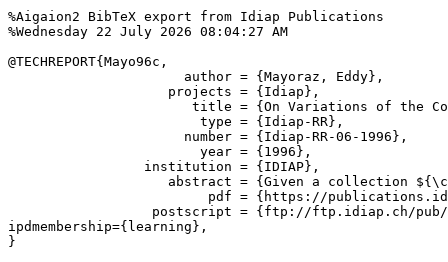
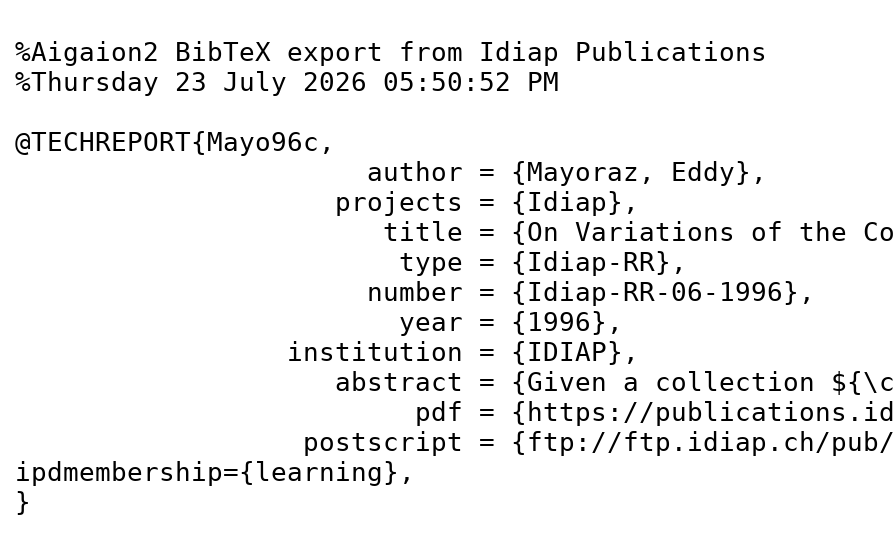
- %Wednesday 22 July 2026 08:04:27 AM
+ %Thursday 23 July 2026 05:50:52 PM
